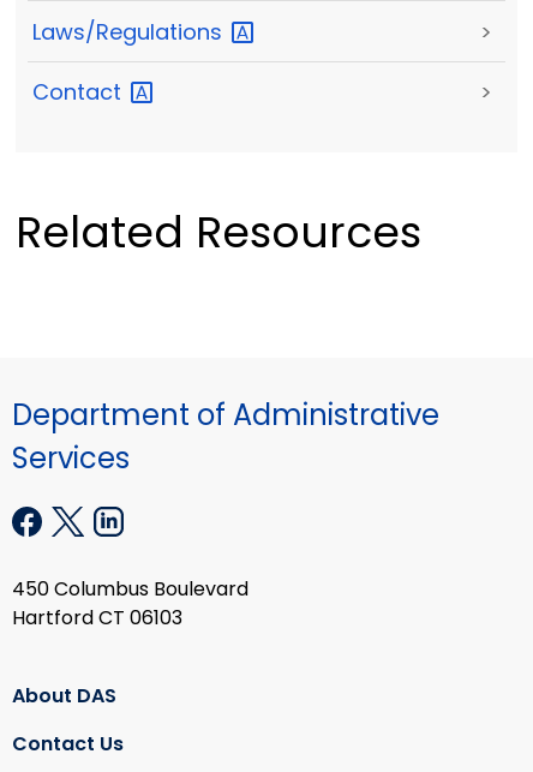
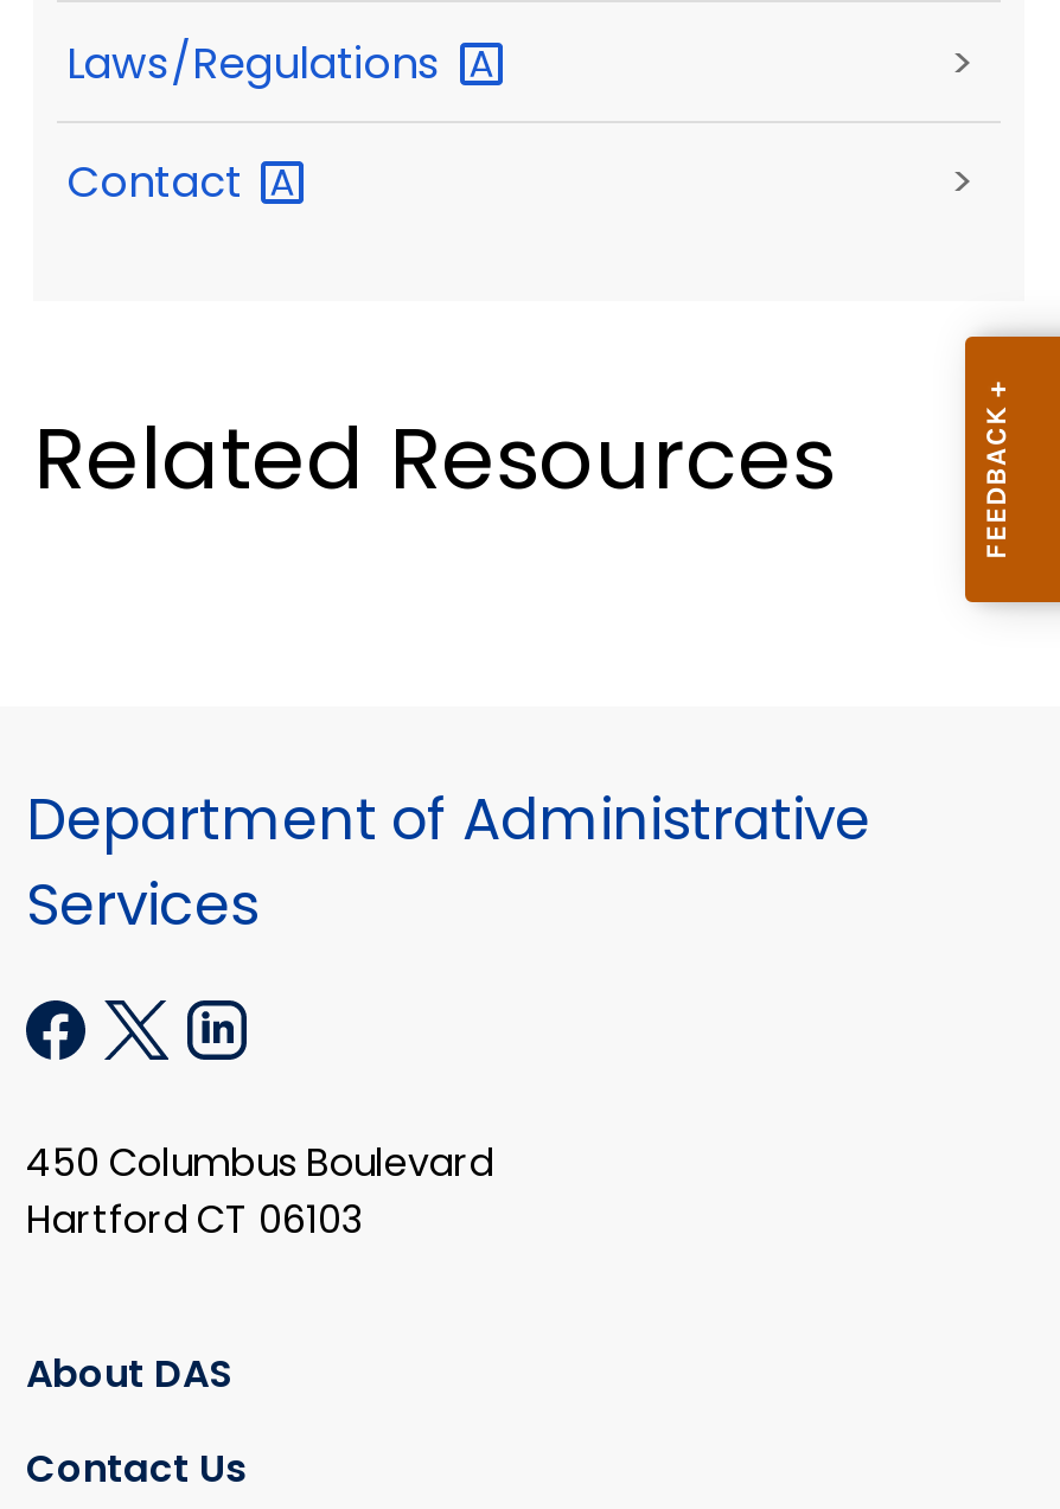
+ [image]
